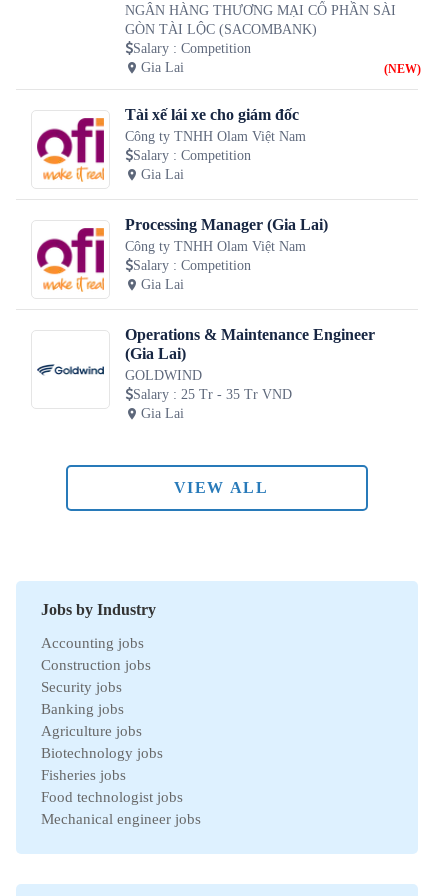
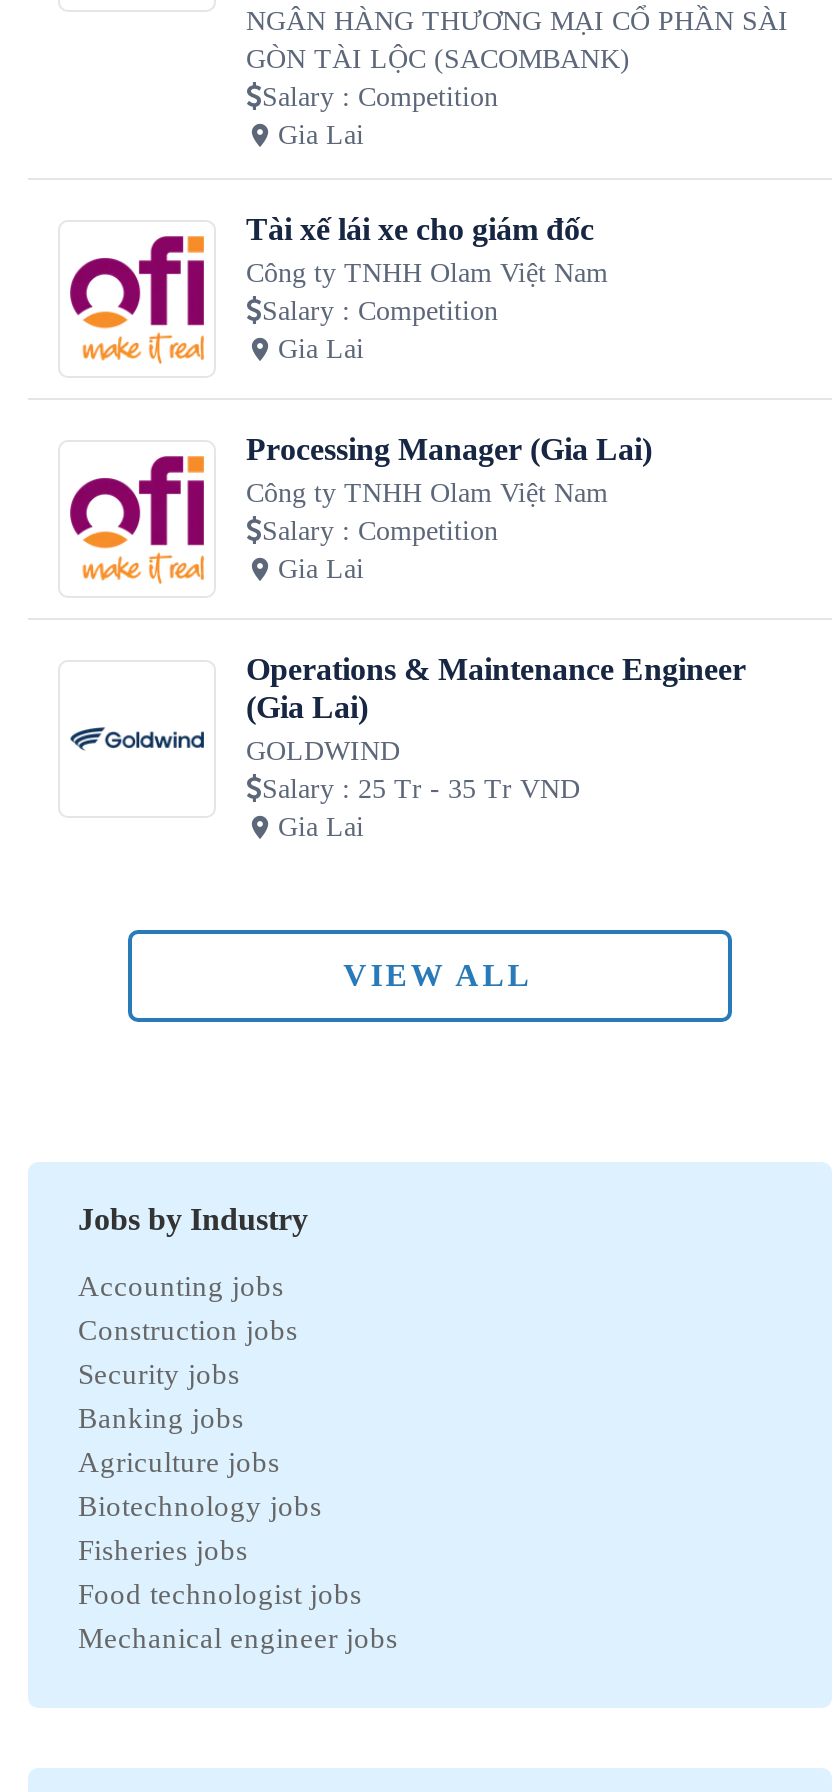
- (NEW)
